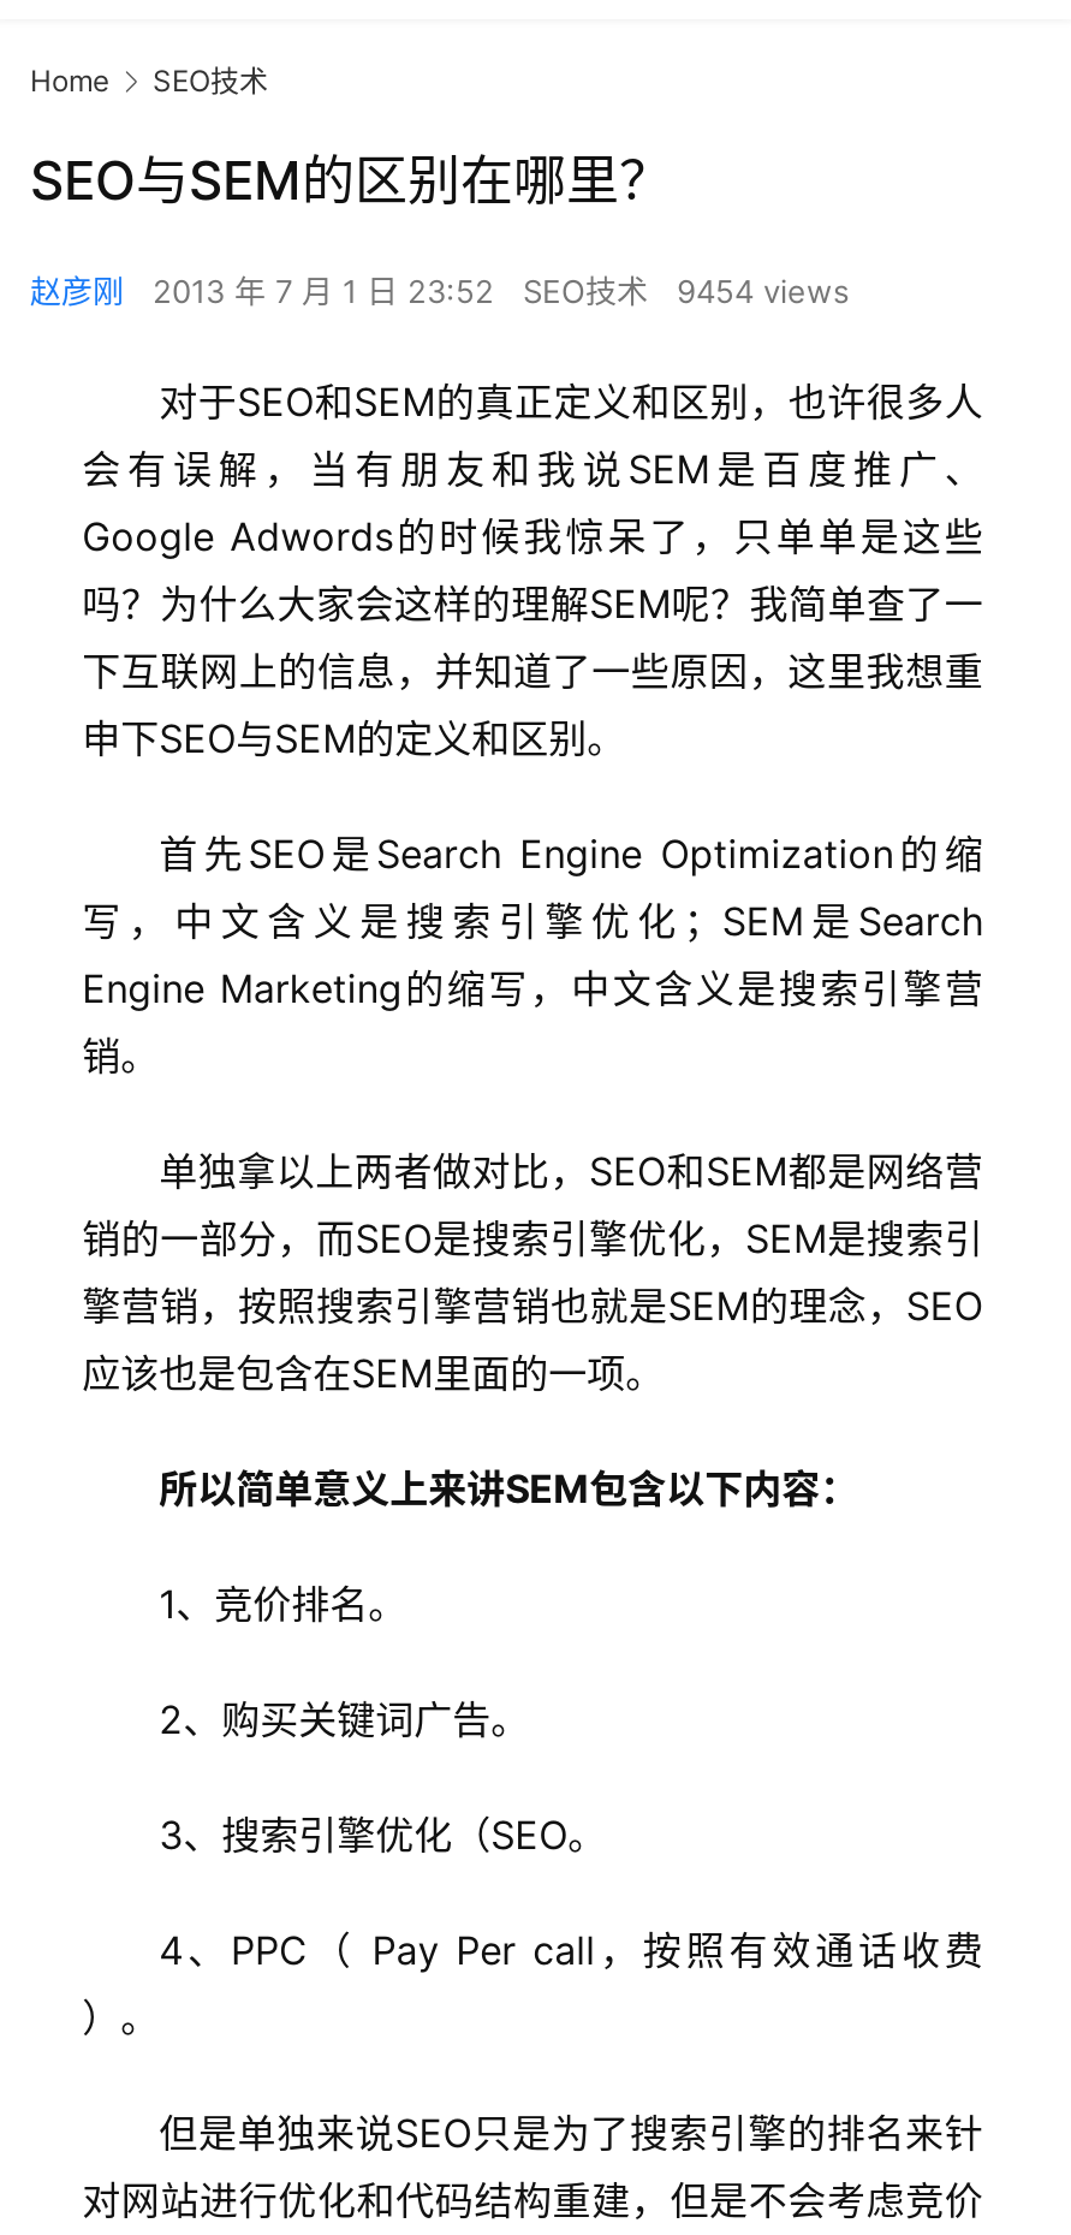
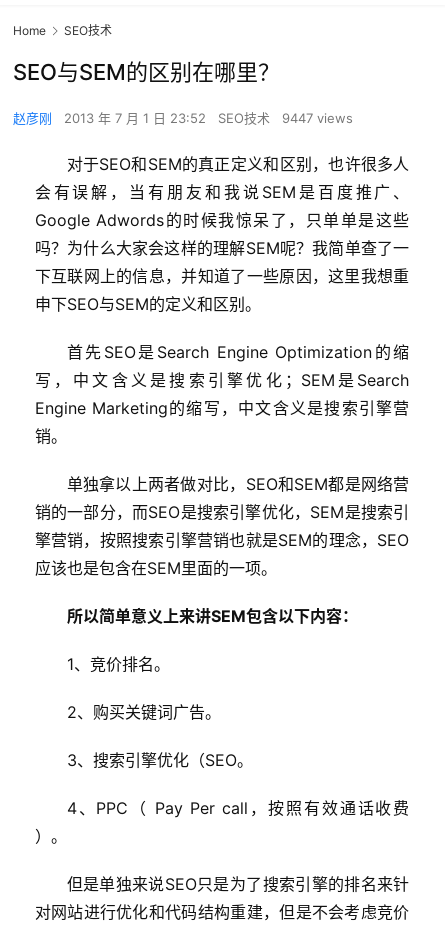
- 赵彦刚 2013 年 7 月 1 日 23:52 SEO技术 9454 views
+ 赵彦刚 2013 年 7 月 1 日 23:52 SEO技术 9447 views
